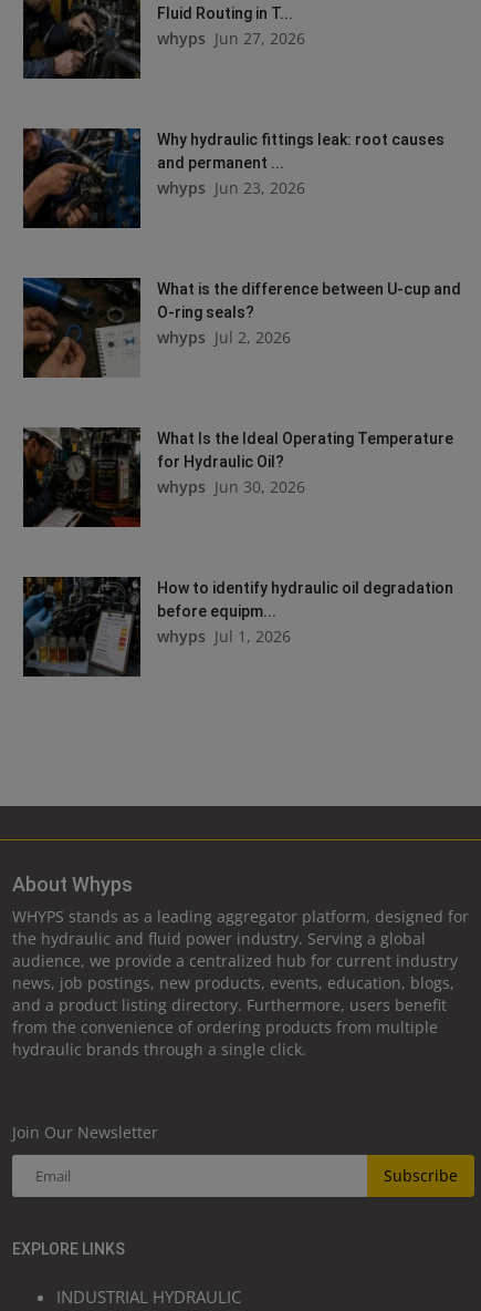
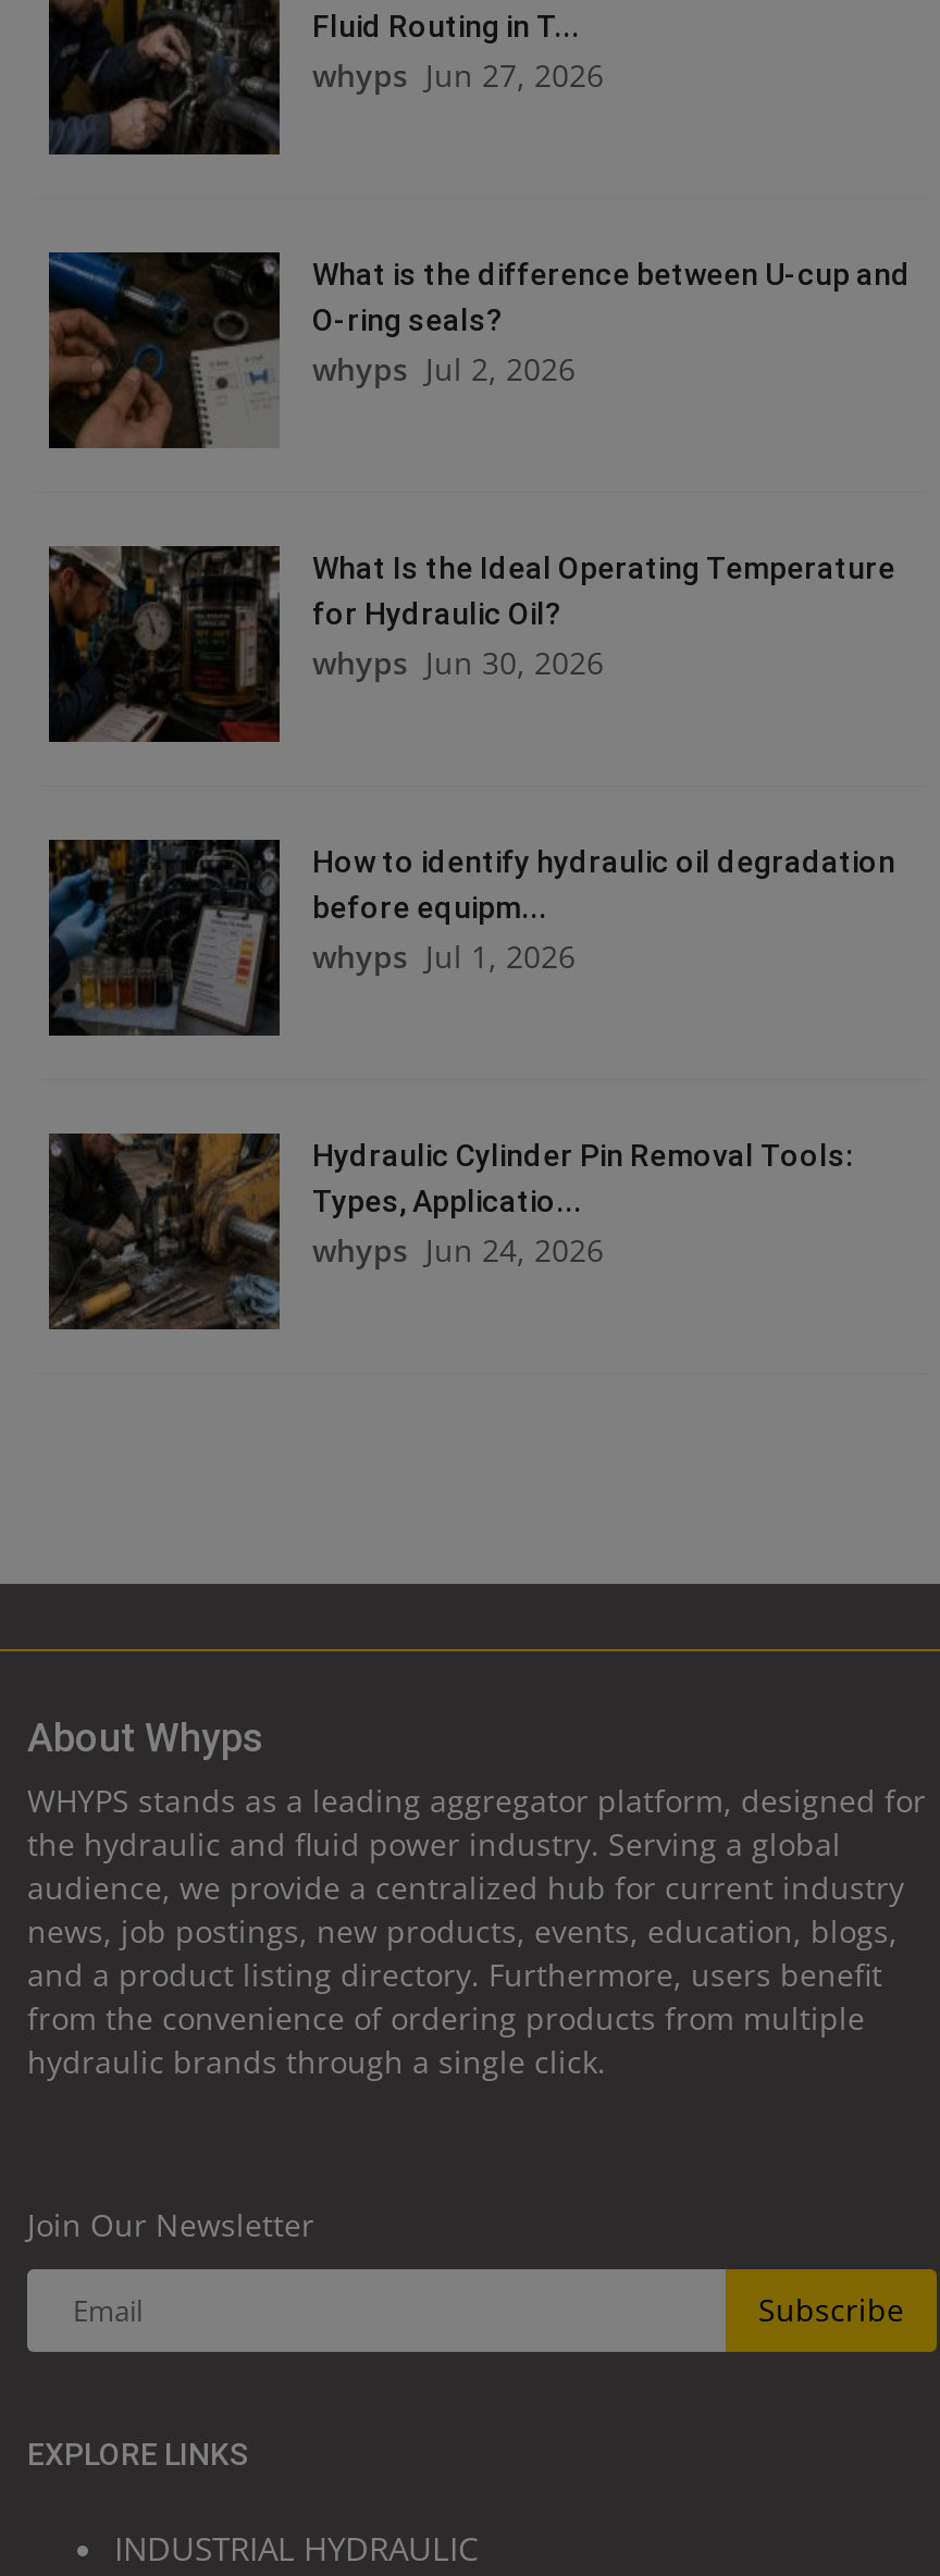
- [image]
- Why hydraulic fittings leak: root causes
- and permanent ...
- whyps Jun 23, 2026

moved up: [image] | What is the difference between U-cup and | O-ring seals? | ... | before equipm... | whyps Jul 1, 2026

+ [image]
+ Hydraulic Cylinder Pin Removal Tools:
+ Types, Applicatio...
+ whyps Jun 24, 2026
